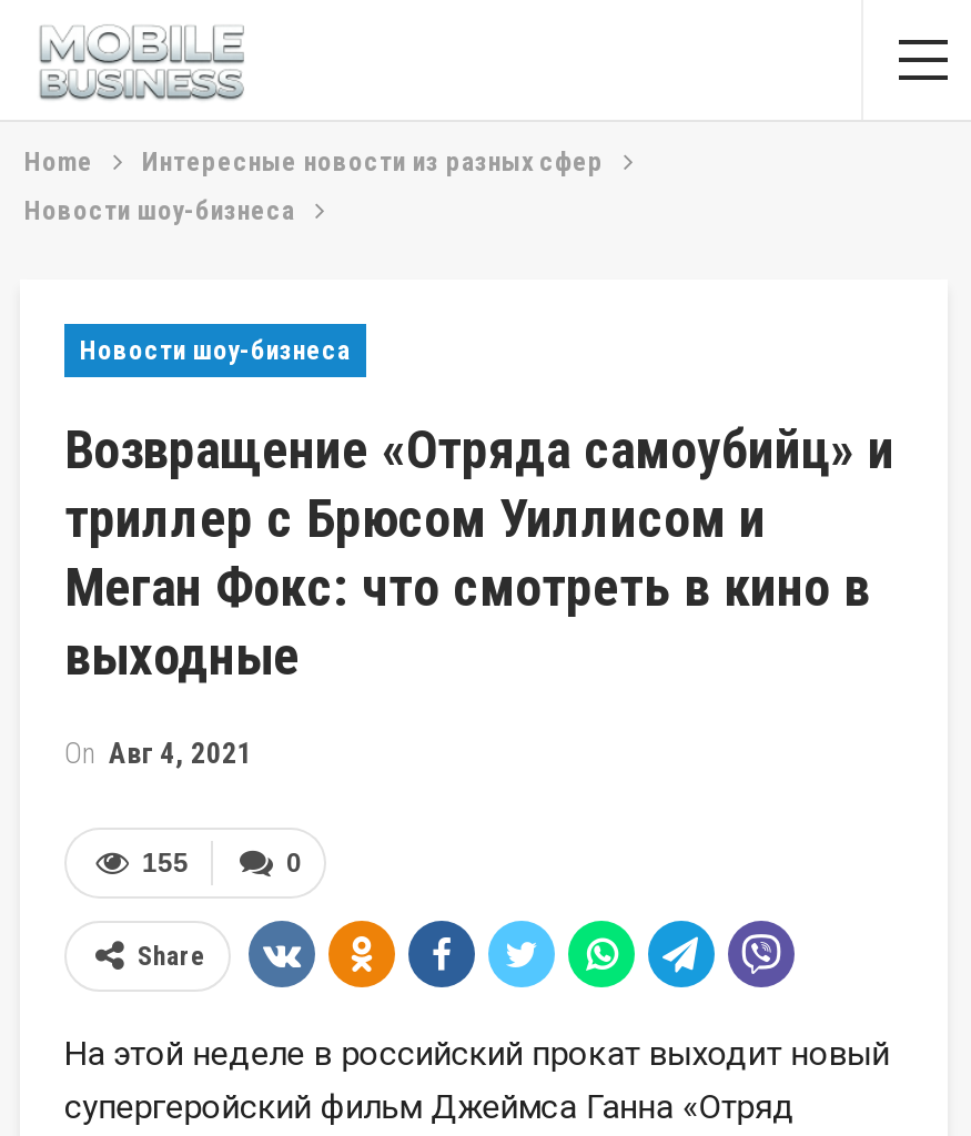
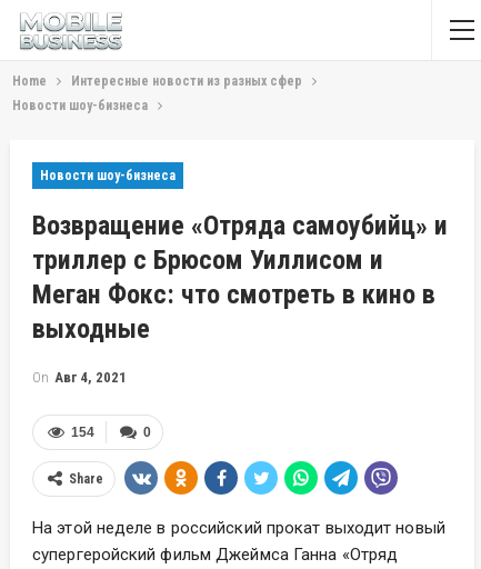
- 155
+ 154
